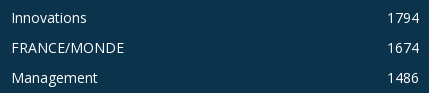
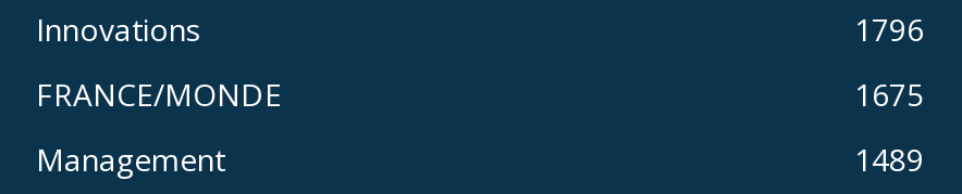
- 1794
+ 1796

- 1674
+ 1675

- 1486
+ 1489
